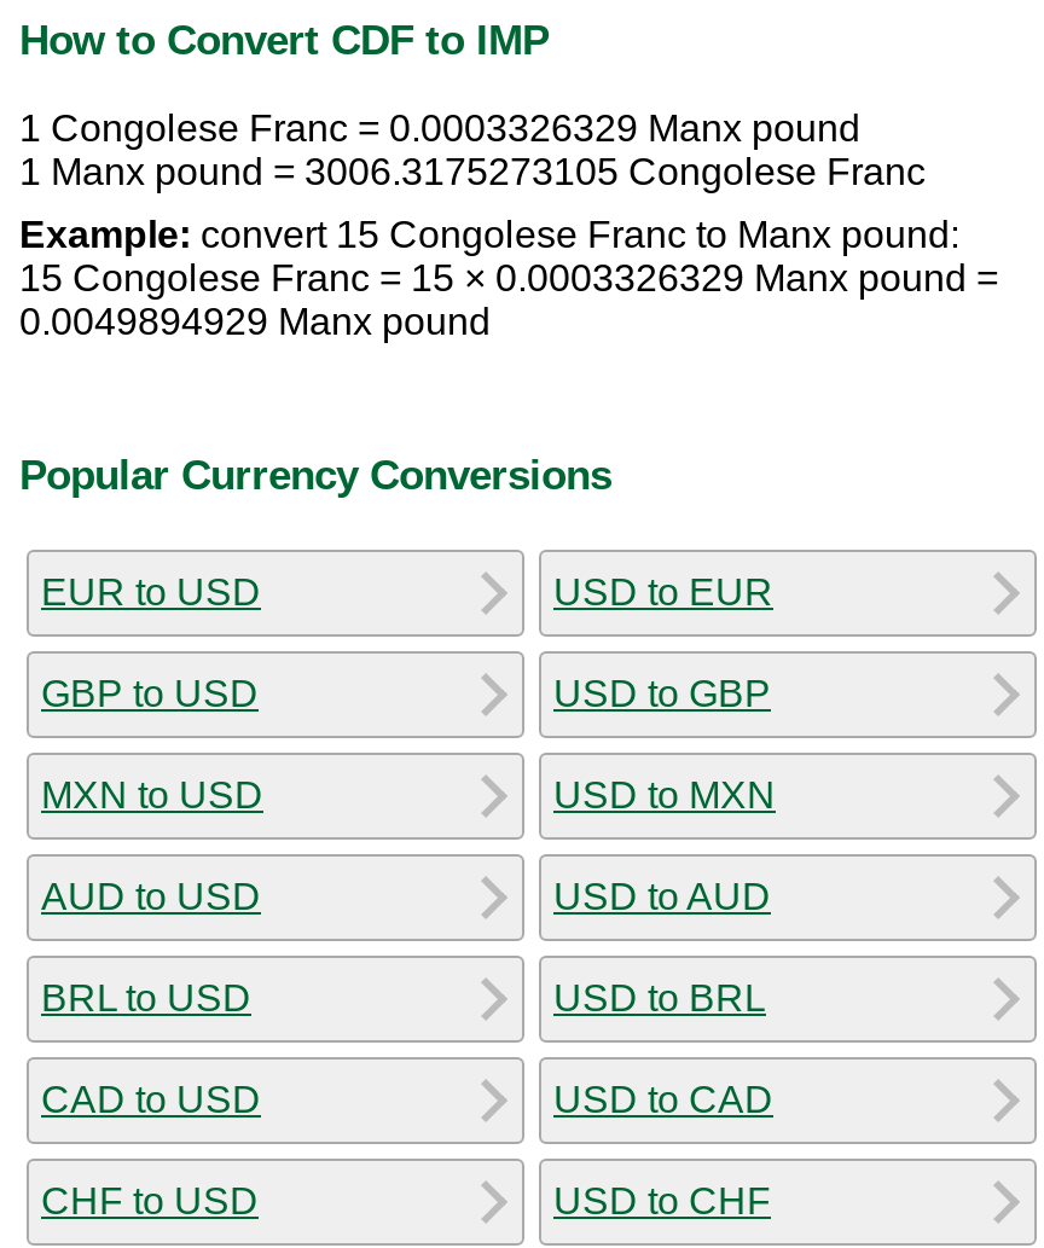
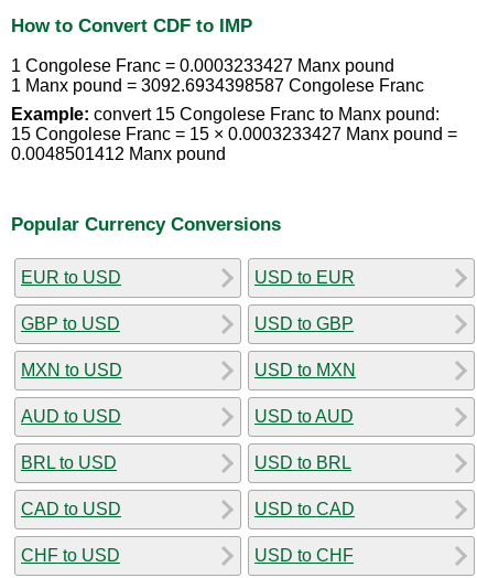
- 1 Congolese Franc = 0.0003326329 Manx pound
+ 1 Congolese Franc = 0.0003233427 Manx pound

- 1 Manx pound = 3006.3175273105 Congolese Franc
+ 1 Manx pound = 3092.6934398587 Congolese Franc

- 15 Congolese Franc = 15 × 0.0003326329 Manx pound =
+ 15 Congolese Franc = 15 × 0.0003233427 Manx pound =

- 0.0049894929 Manx pound
+ 0.0048501412 Manx pound
